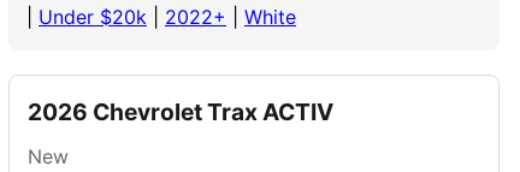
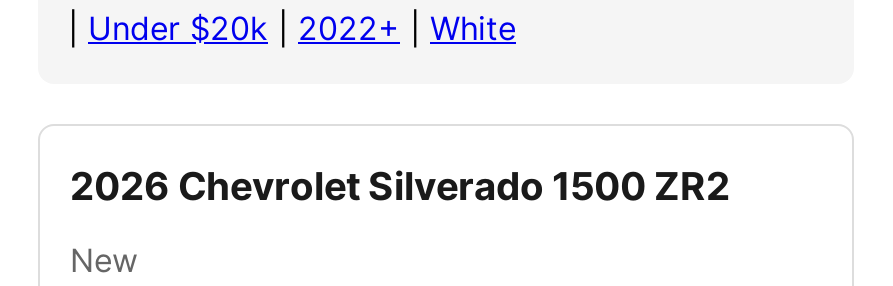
- 2026 Chevrolet Trax ACTIV
+ 2026 Chevrolet Silverado 1500 ZR2
